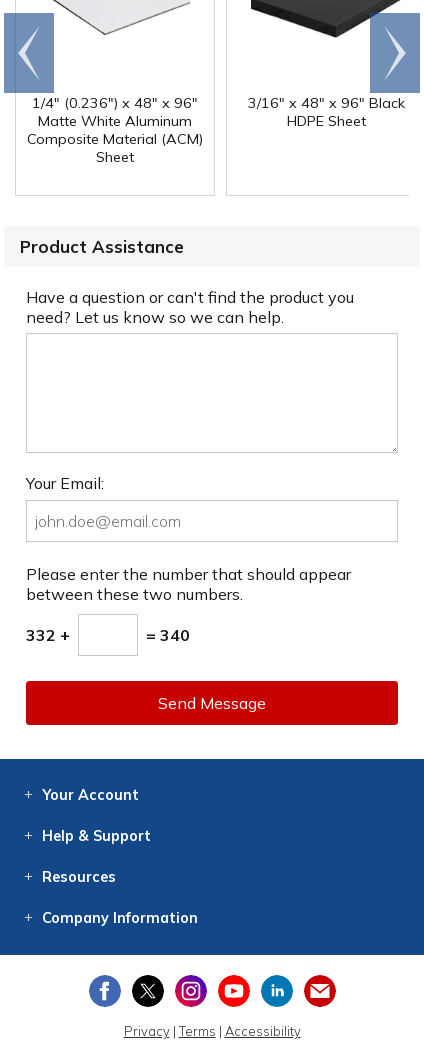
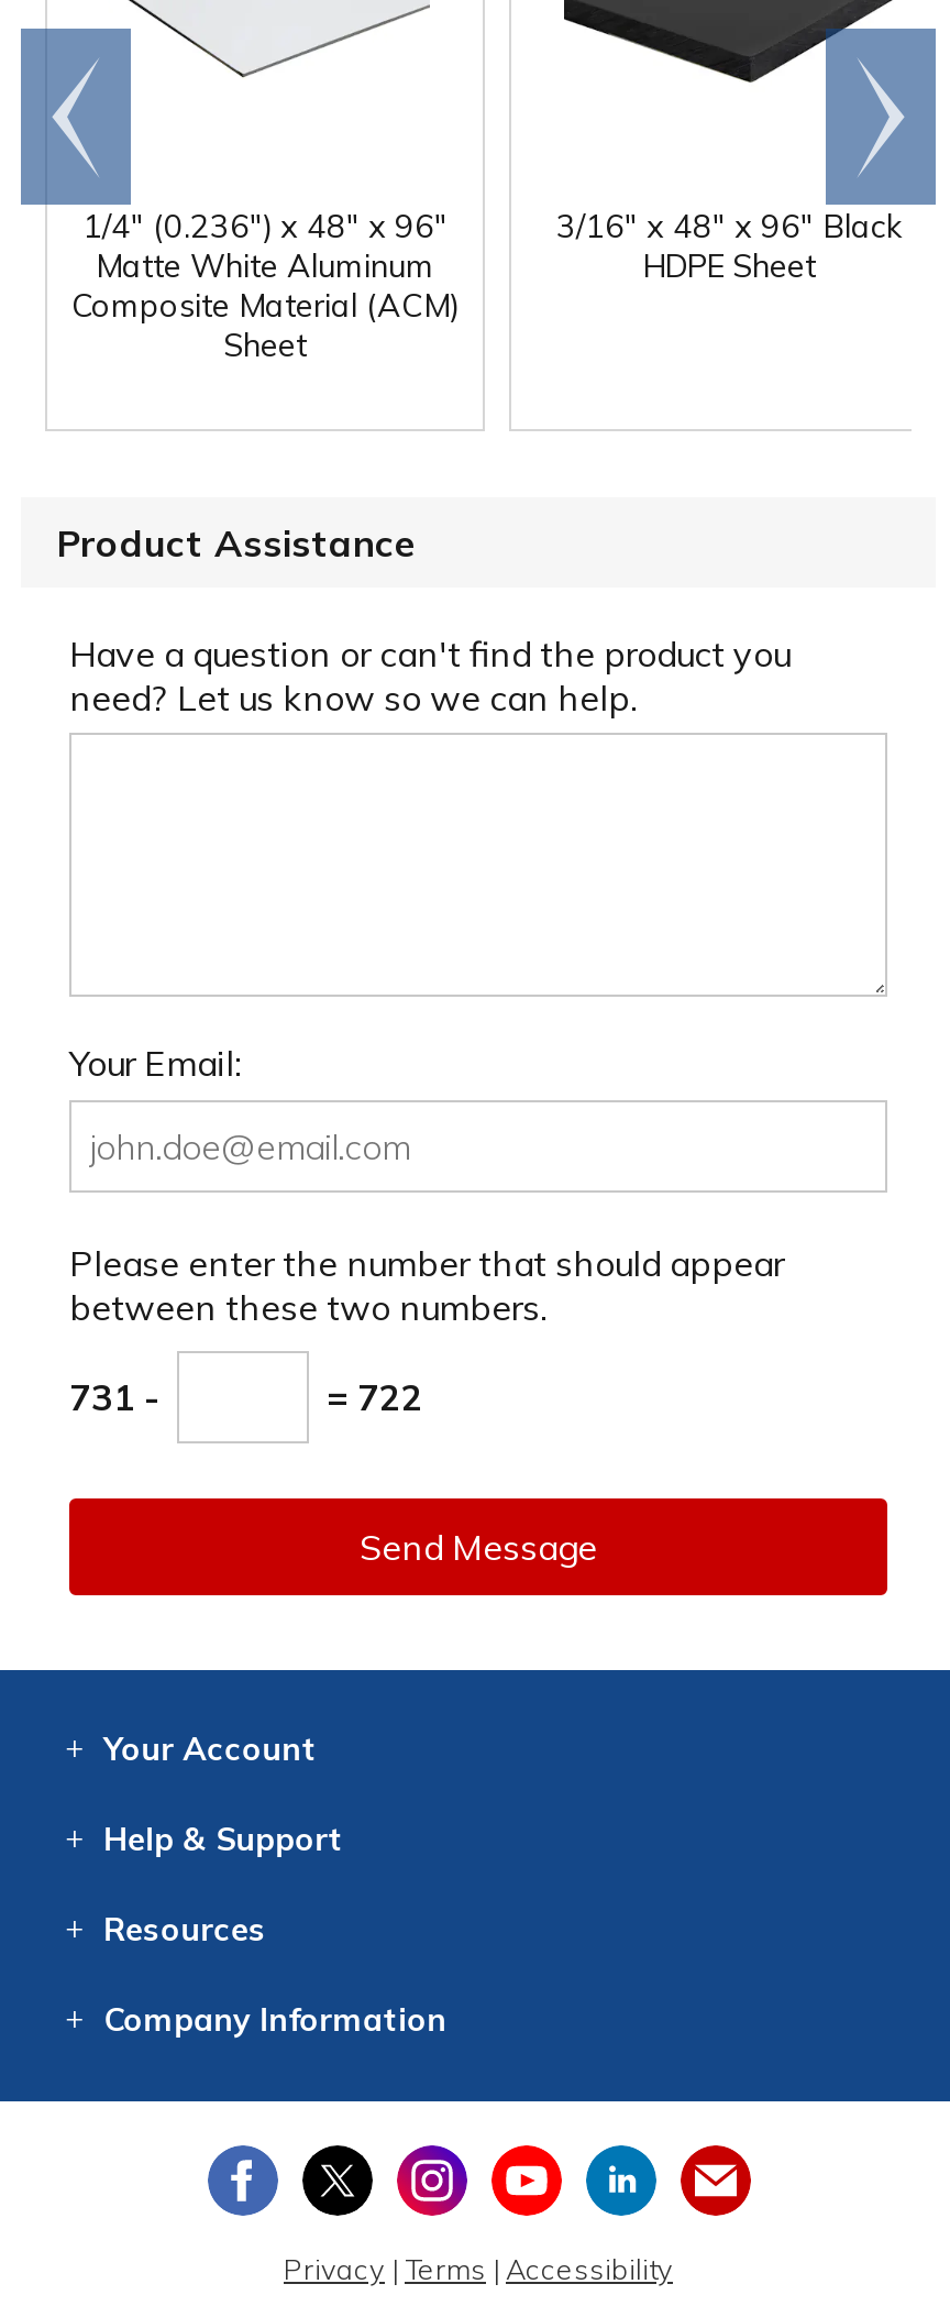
- 332 +
+ 731 -

- = 340
+ = 722
